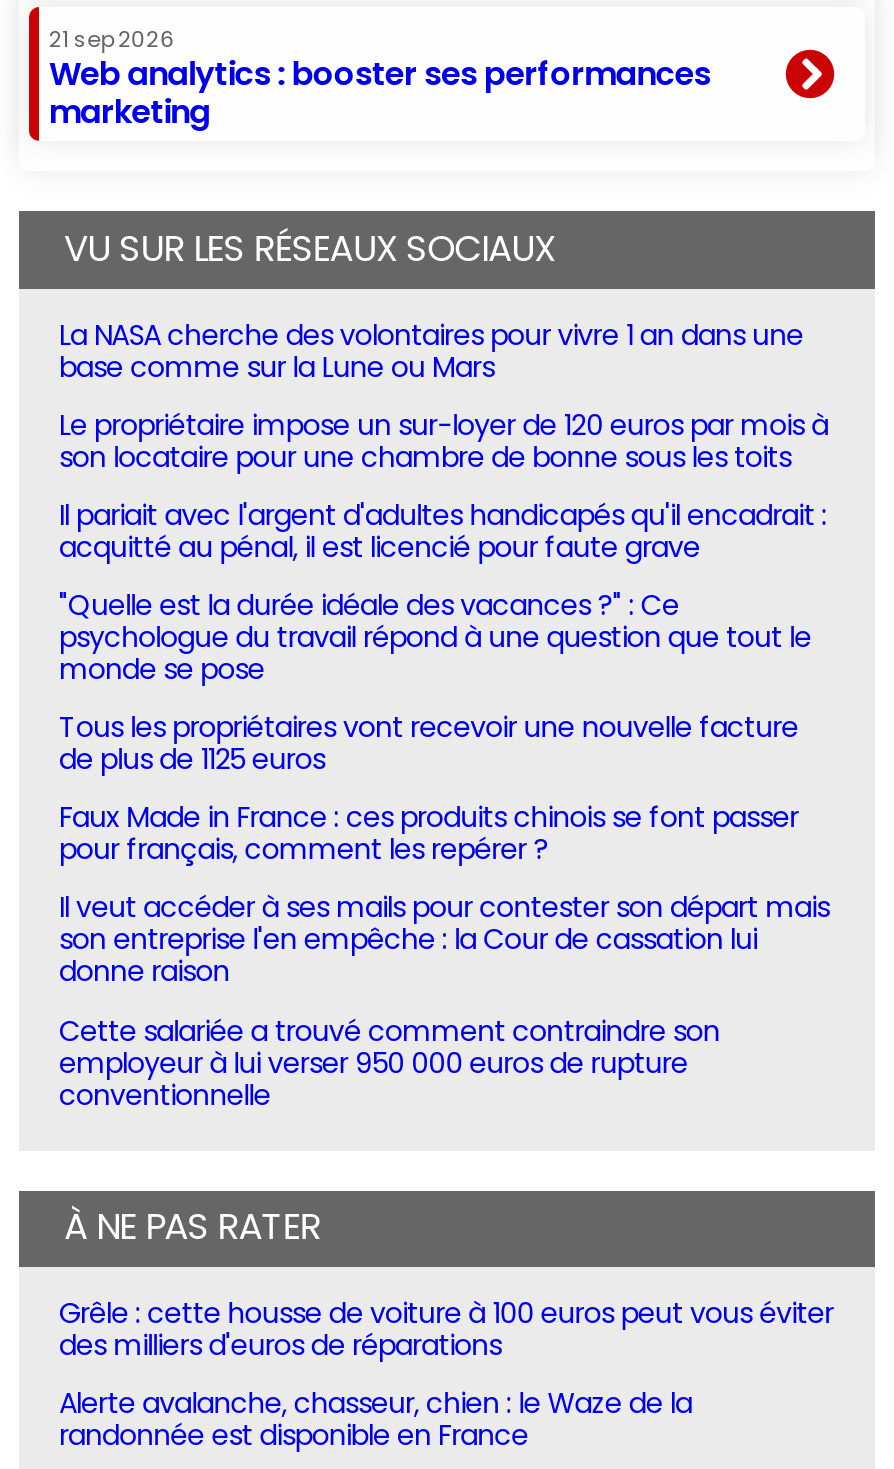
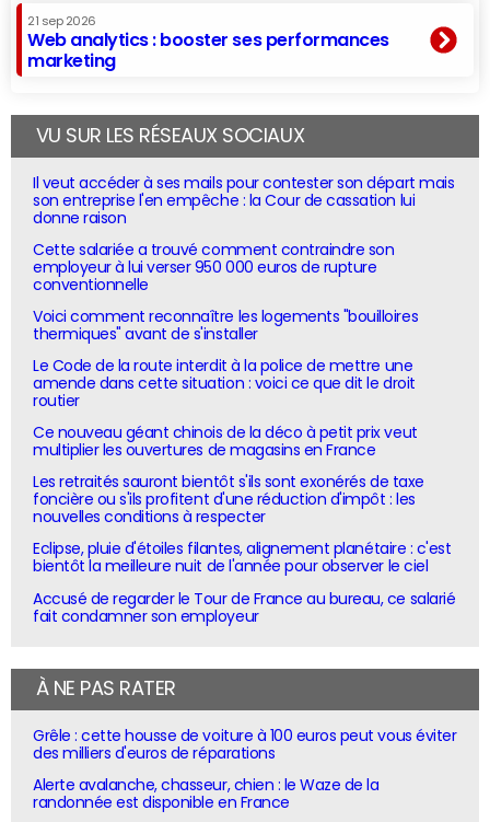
- La NASA cherche des volontaires pour vivre 1 an dans une
- base comme sur la Lune ou Mars
- Le propriétaire impose un sur-loyer de 120 euros par mois à
- son locataire pour une chambre de bonne sous les toits
- Il pariait avec l'argent d'adultes handicapés qu'il encadrait :
- acquitté au pénal, il est licencié pour faute grave
- "Quelle est la durée idéale des vacances ?" : Ce
- psychologue du travail répond à une question que tout le
- monde se pose
- Tous les propriétaires vont recevoir une nouvelle facture
- de plus de 1125 euros
- Faux Made in France : ces produits chinois se font passer
- pour français, comment les repérer ?

moved up: Il veut accéder à ses mails pour contester son départ mais | son entreprise l'en empêche : la Cour de cassation lui | donne raison | Cette salariée a trouvé comment contraindre son | employeur à lui verser 950 000 euros de rupture | conventionnelle

+ Voici comment reconnaître les logements "bouilloires
+ thermiques" avant de s'installer
+ Le Code de la route interdit à la police de mettre une
+ amende dans cette situation : voici ce que dit le droit
+ routier
+ Ce nouveau géant chinois de la déco à petit prix veut
+ multiplier les ouvertures de magasins en France
+ Les retraités sauront bientôt s'ils sont exonérés de taxe
+ foncière ou s'ils profitent d'une réduction d'impôt : les
+ nouvelles conditions à respecter
+ Eclipse, pluie d'étoiles filantes, alignement planétaire : c'est
+ bientôt la meilleure nuit de l'année pour observer le ciel
+ Accusé de regarder le Tour de France au bureau, ce salarié
+ fait condamner son employeur
